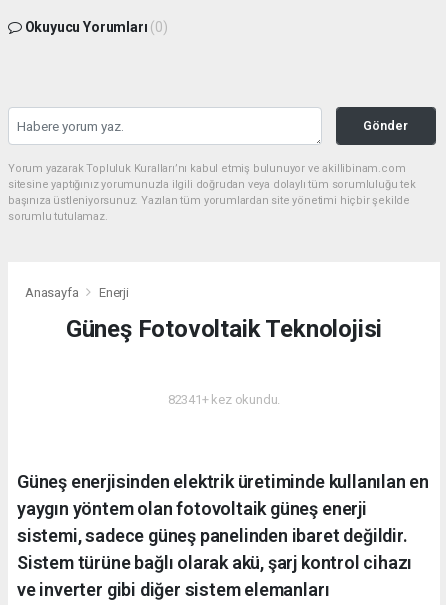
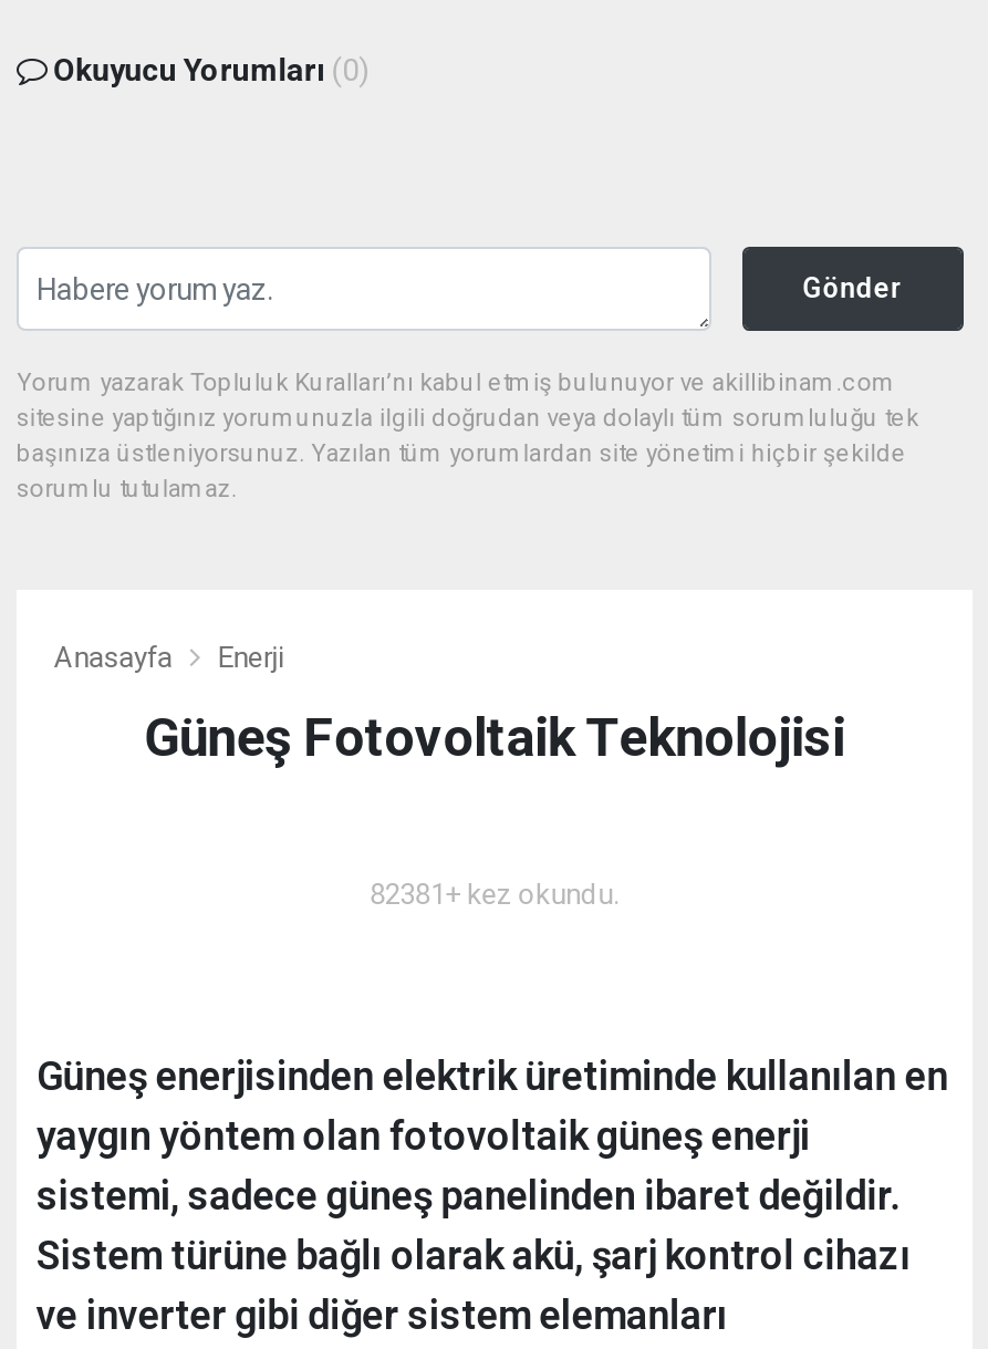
- 82341+ kez okundu.
+ 82381+ kez okundu.
